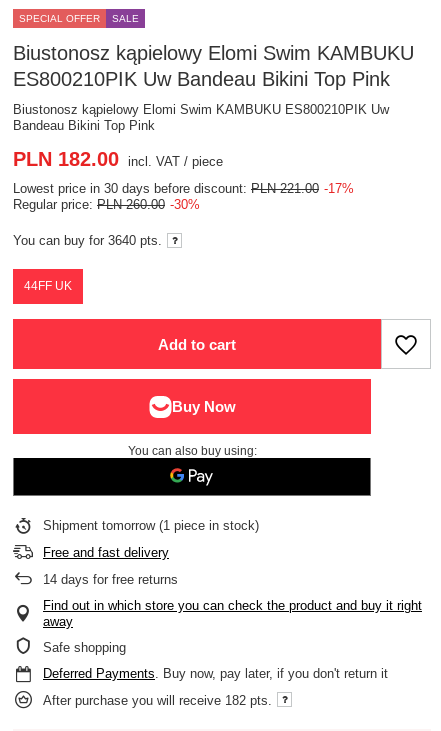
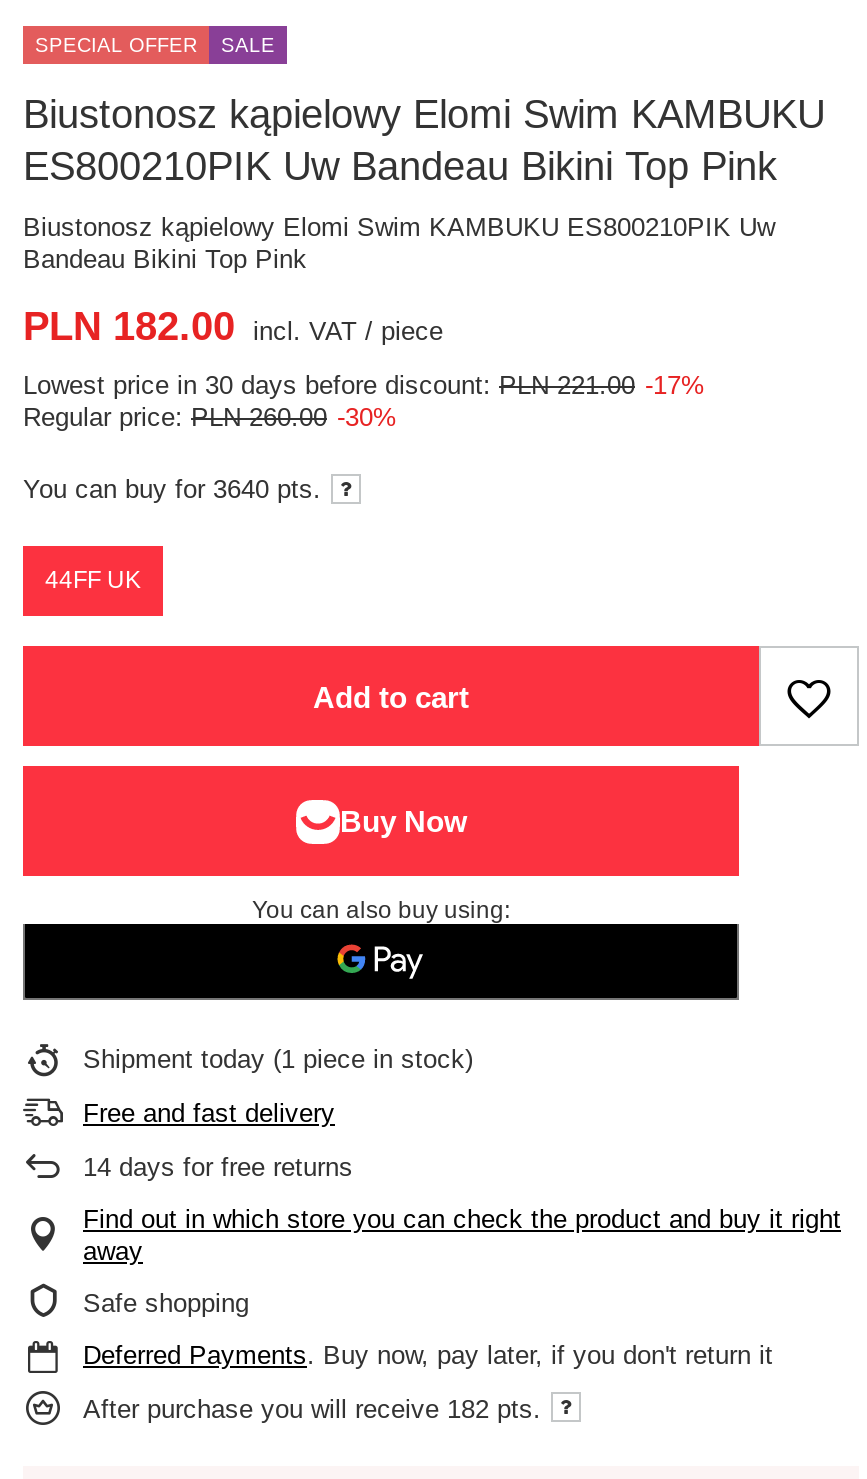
- Shipment tomorrow (1 piece in stock)
+ Shipment today (1 piece in stock)
